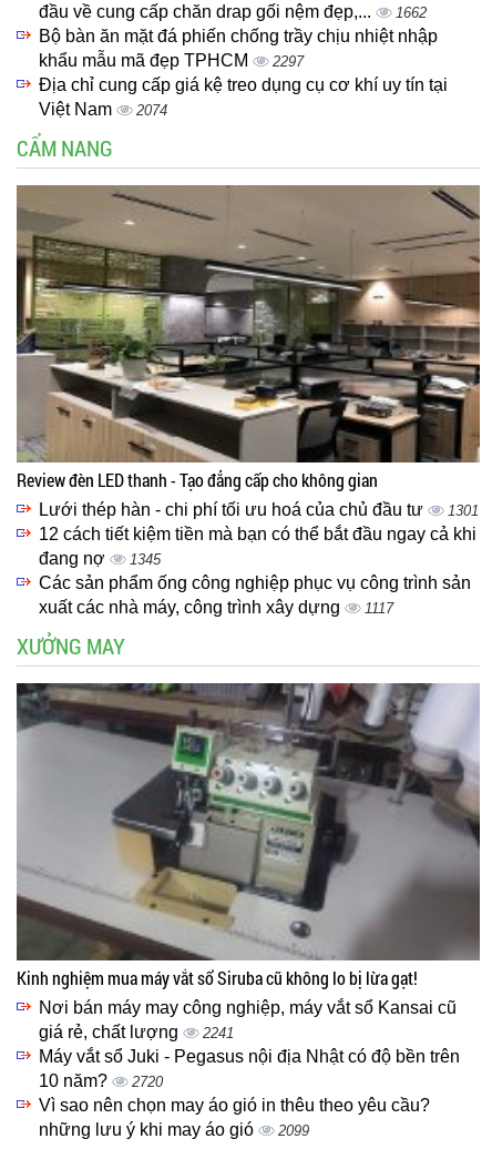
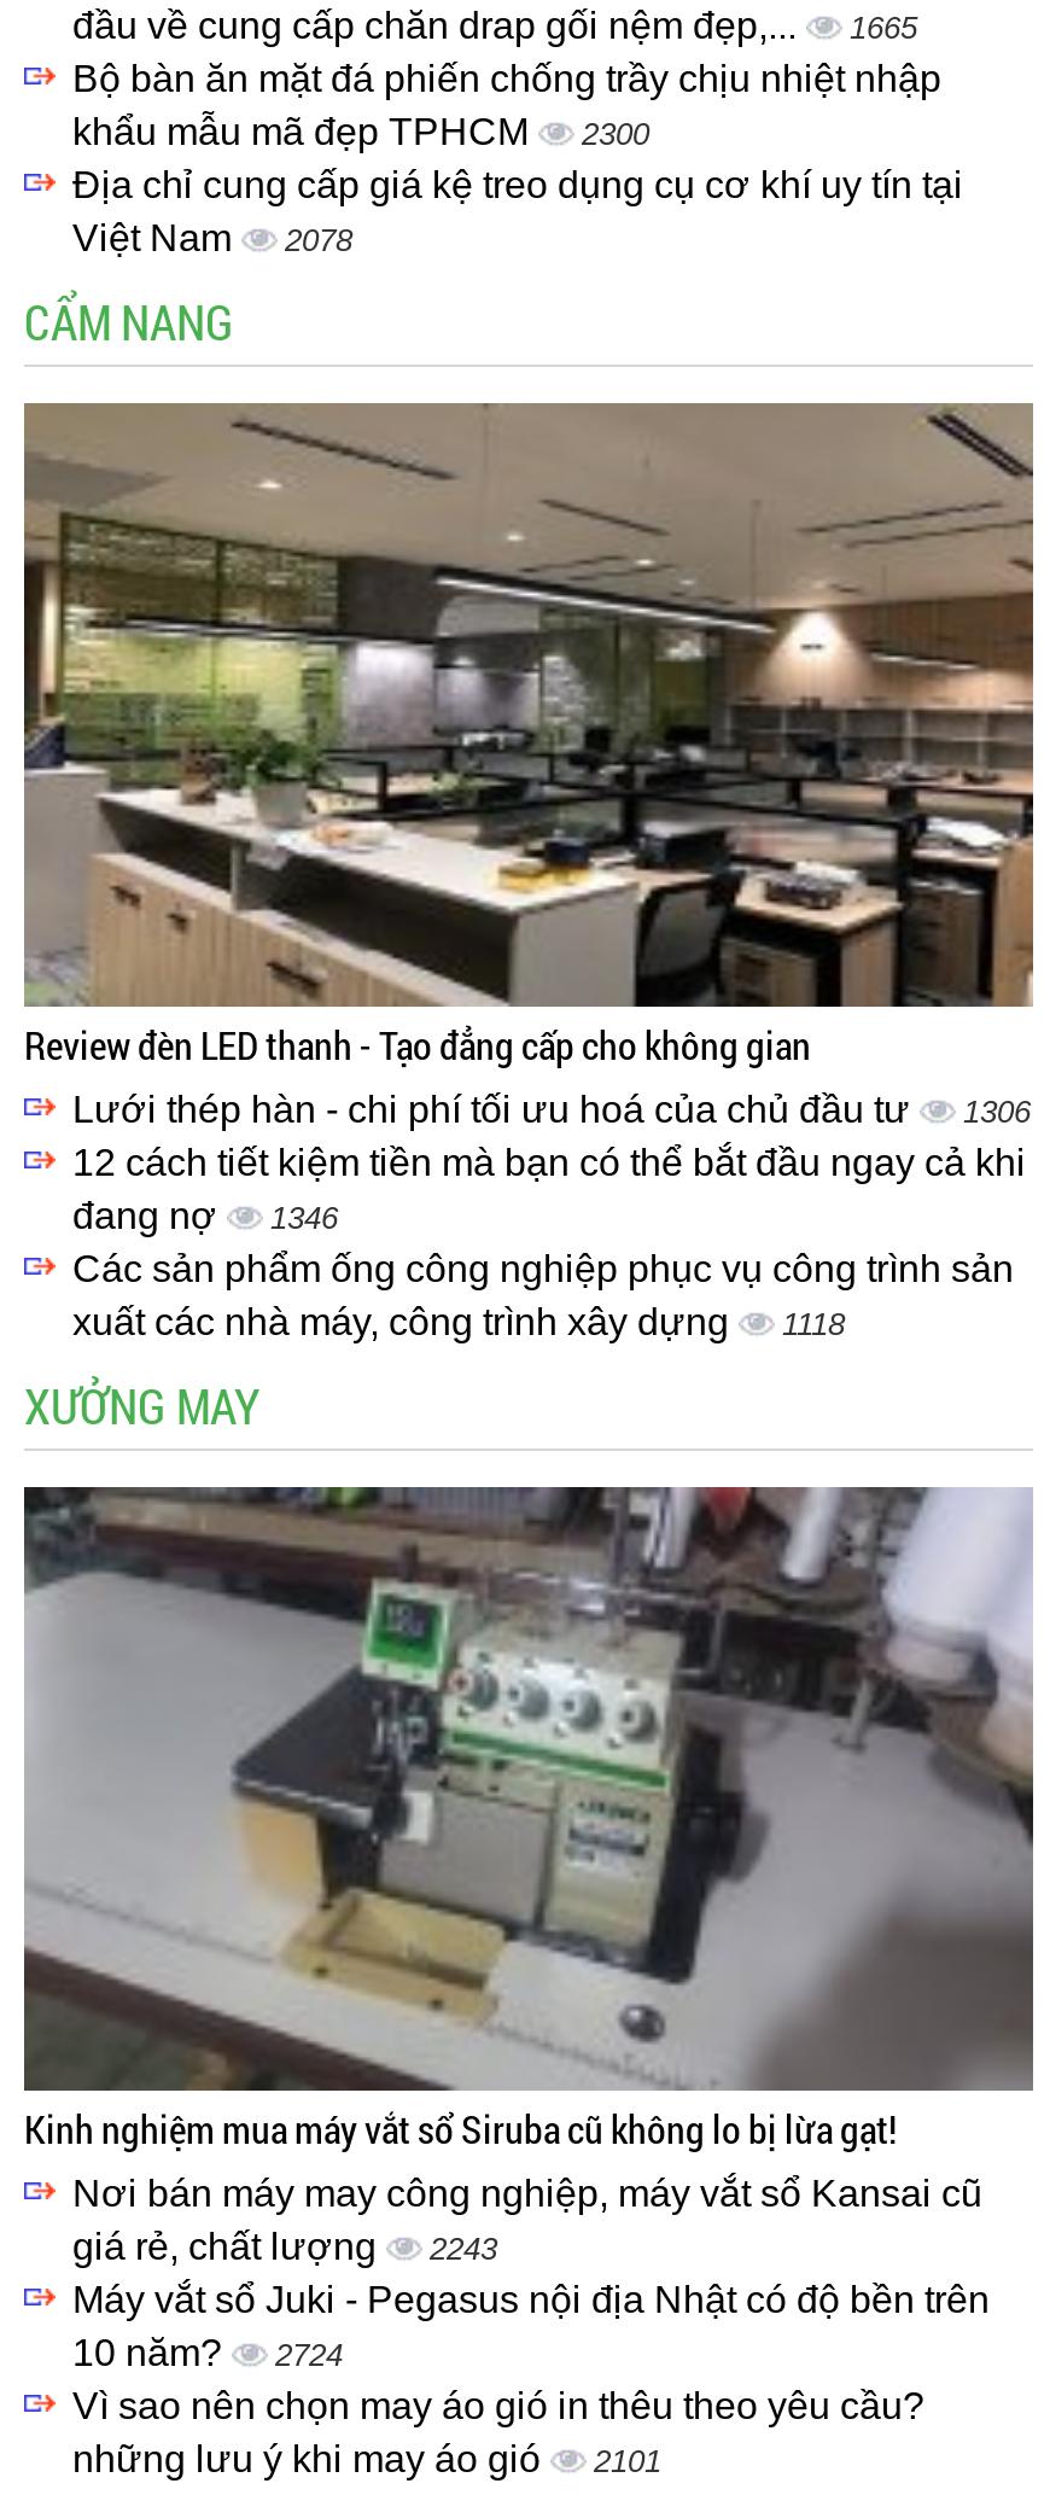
- đầu về cung cấp chăn drap gối nệm đẹp,... 1662
+ đầu về cung cấp chăn drap gối nệm đẹp,... 1665

- khẩu mẫu mã đẹp TPHCM 2297
+ khẩu mẫu mã đẹp TPHCM 2300

- Việt Nam 2074
+ Việt Nam 2078

- Lưới thép hàn - chi phí tối ưu hoá của chủ đầu tư 1301
+ Lưới thép hàn - chi phí tối ưu hoá của chủ đầu tư 1306

- đang nợ 1345
+ đang nợ 1346

- xuất các nhà máy, công trình xây dựng 1117
+ xuất các nhà máy, công trình xây dựng 1118

- giá rẻ, chất lượng 2241
+ giá rẻ, chất lượng 2243

- 10 năm? 2720
+ 10 năm? 2724

- những lưu ý khi may áo gió 2099
+ những lưu ý khi may áo gió 2101
